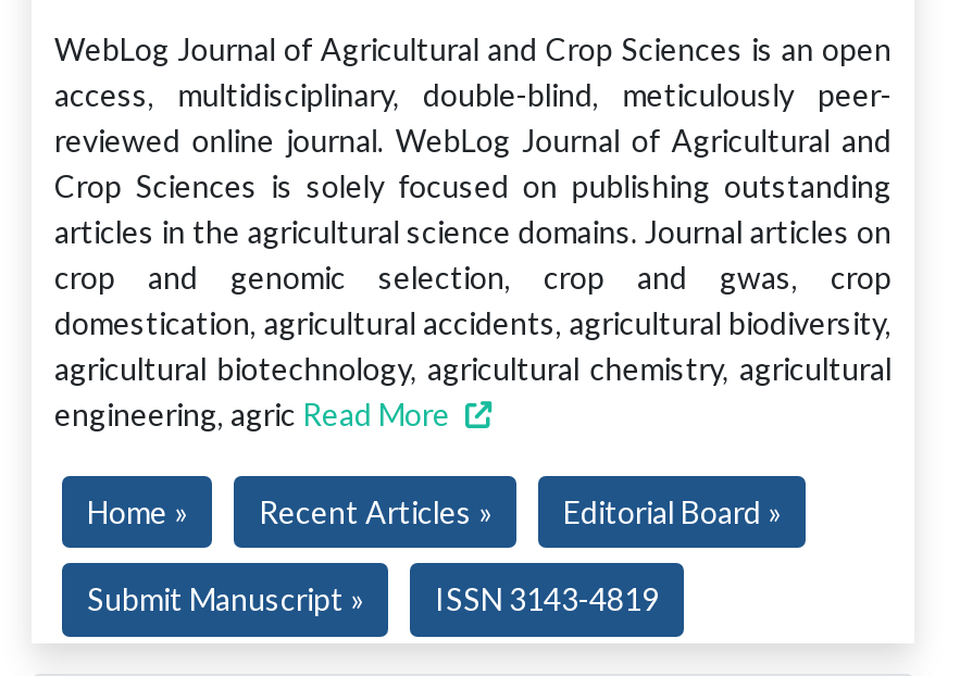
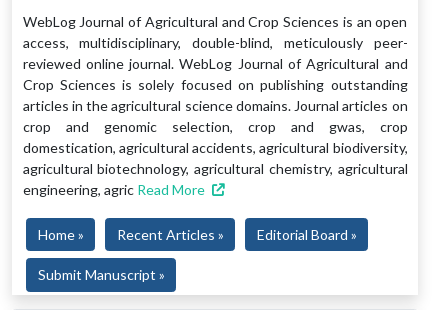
- ISSN 3143-4819
